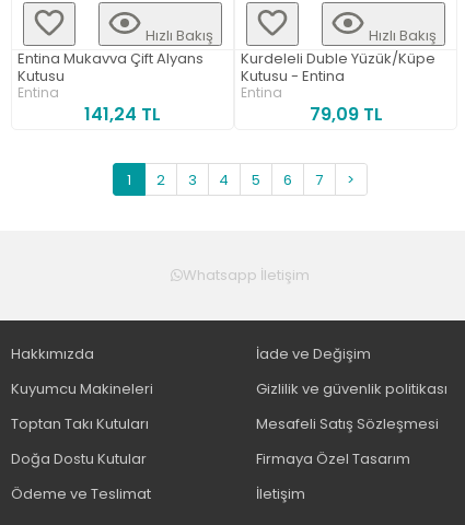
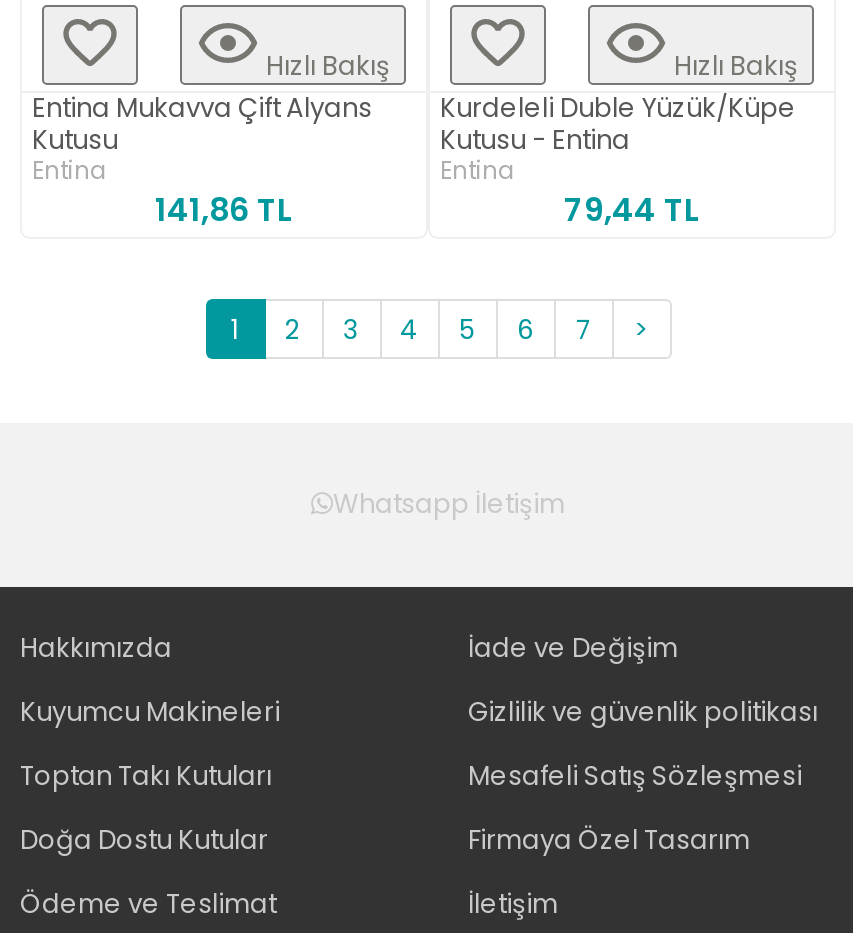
- 141,24 TL
+ 141,86 TL

- 79,09 TL
+ 79,44 TL
